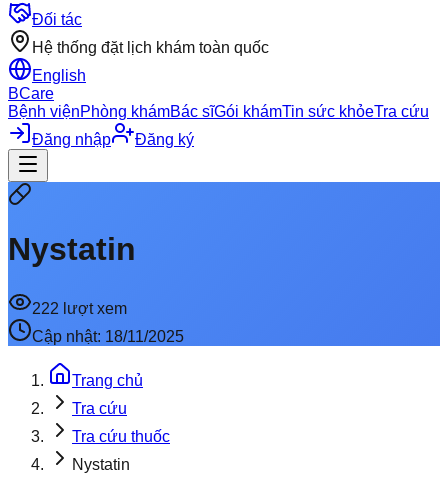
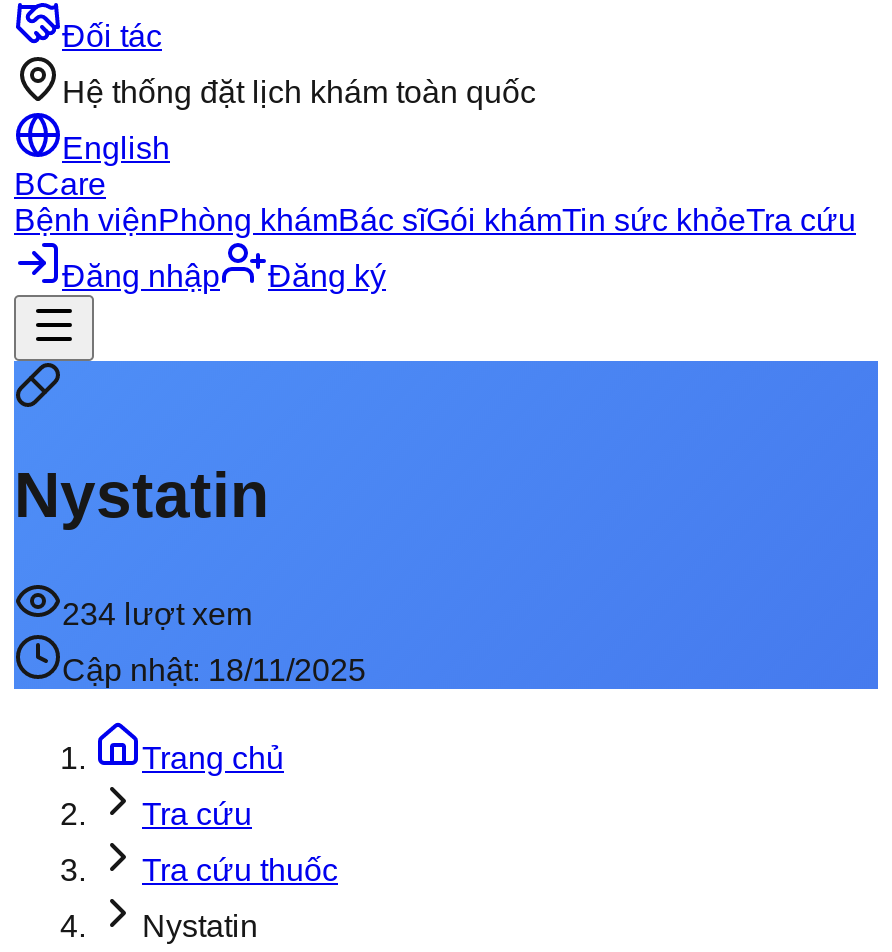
- 222 lượt xem
+ 234 lượt xem
